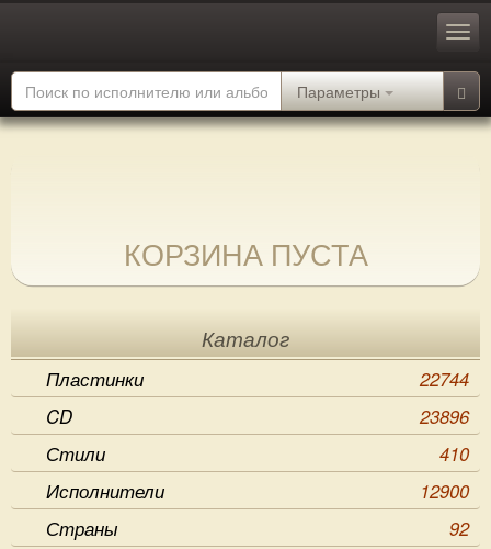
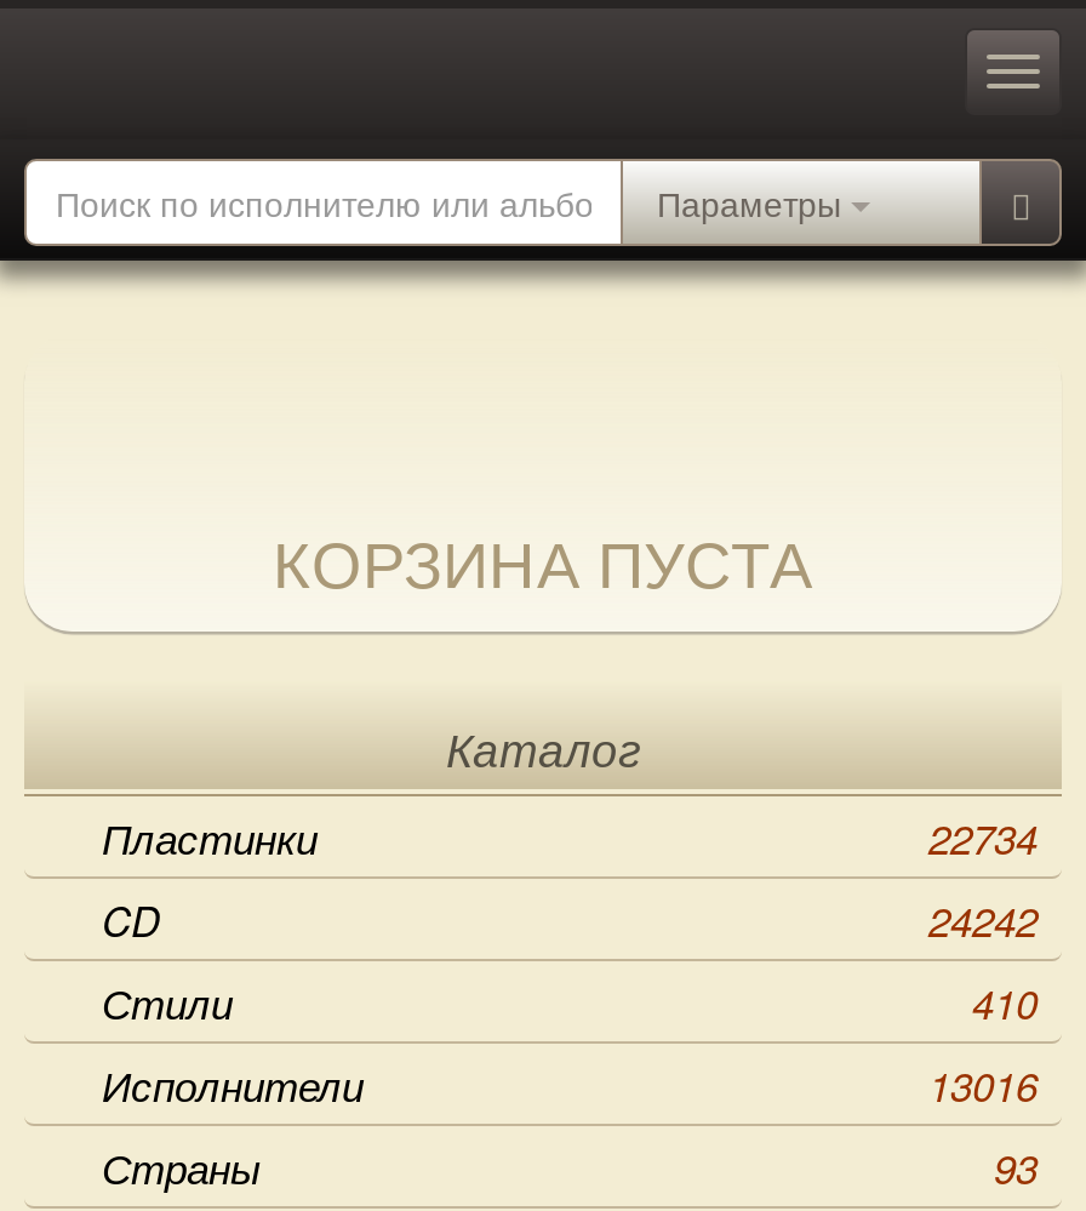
- 22744
+ 22734

- 23896
+ 24242

- 12900
+ 13016

- 92
+ 93
